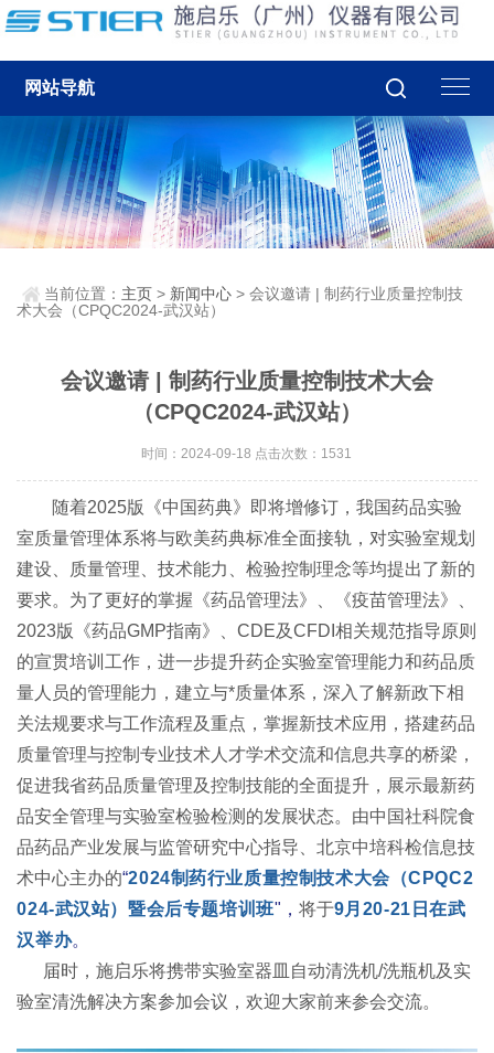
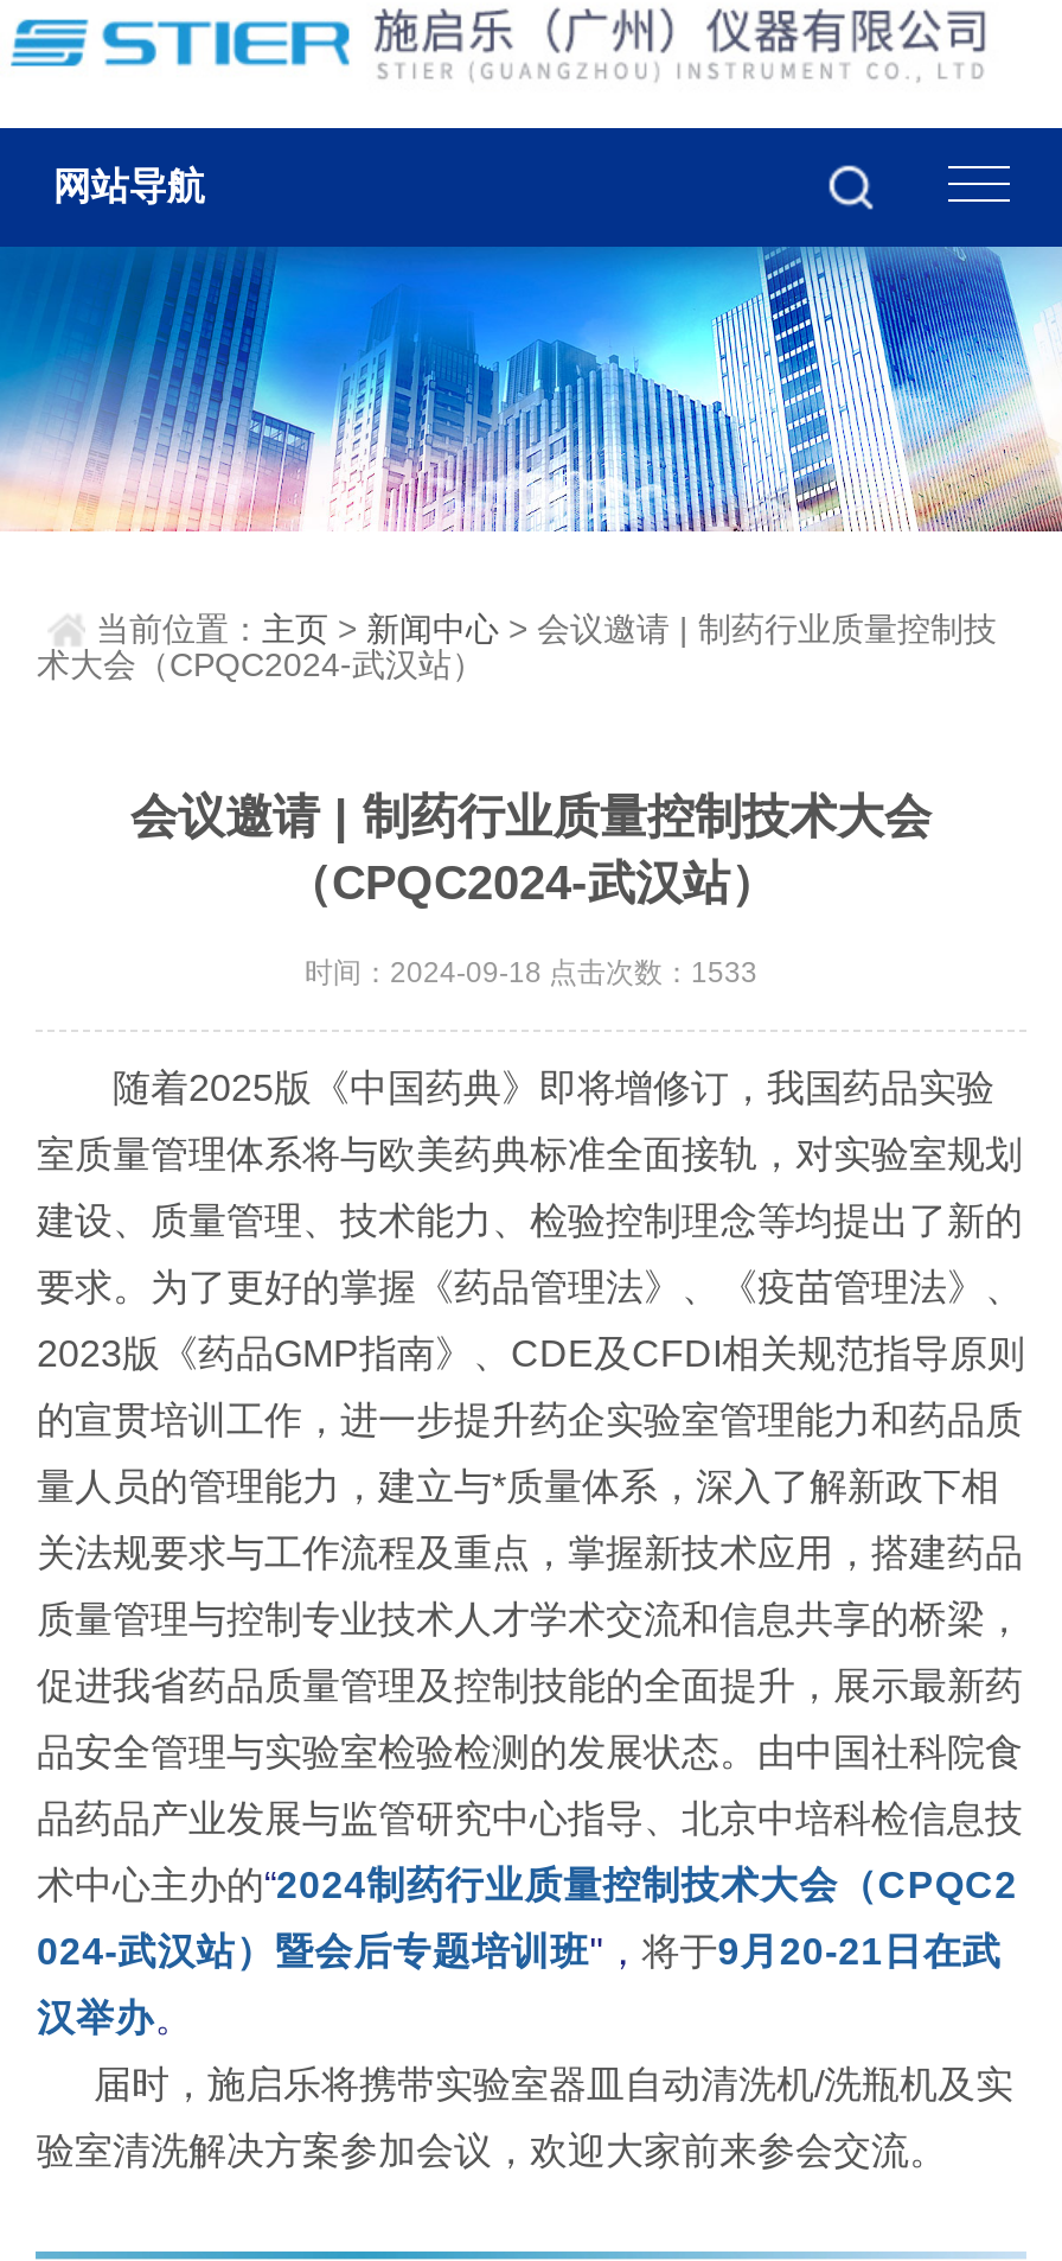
- 时间：2024-09-18 点击次数：1531
+ 时间：2024-09-18 点击次数：1533
